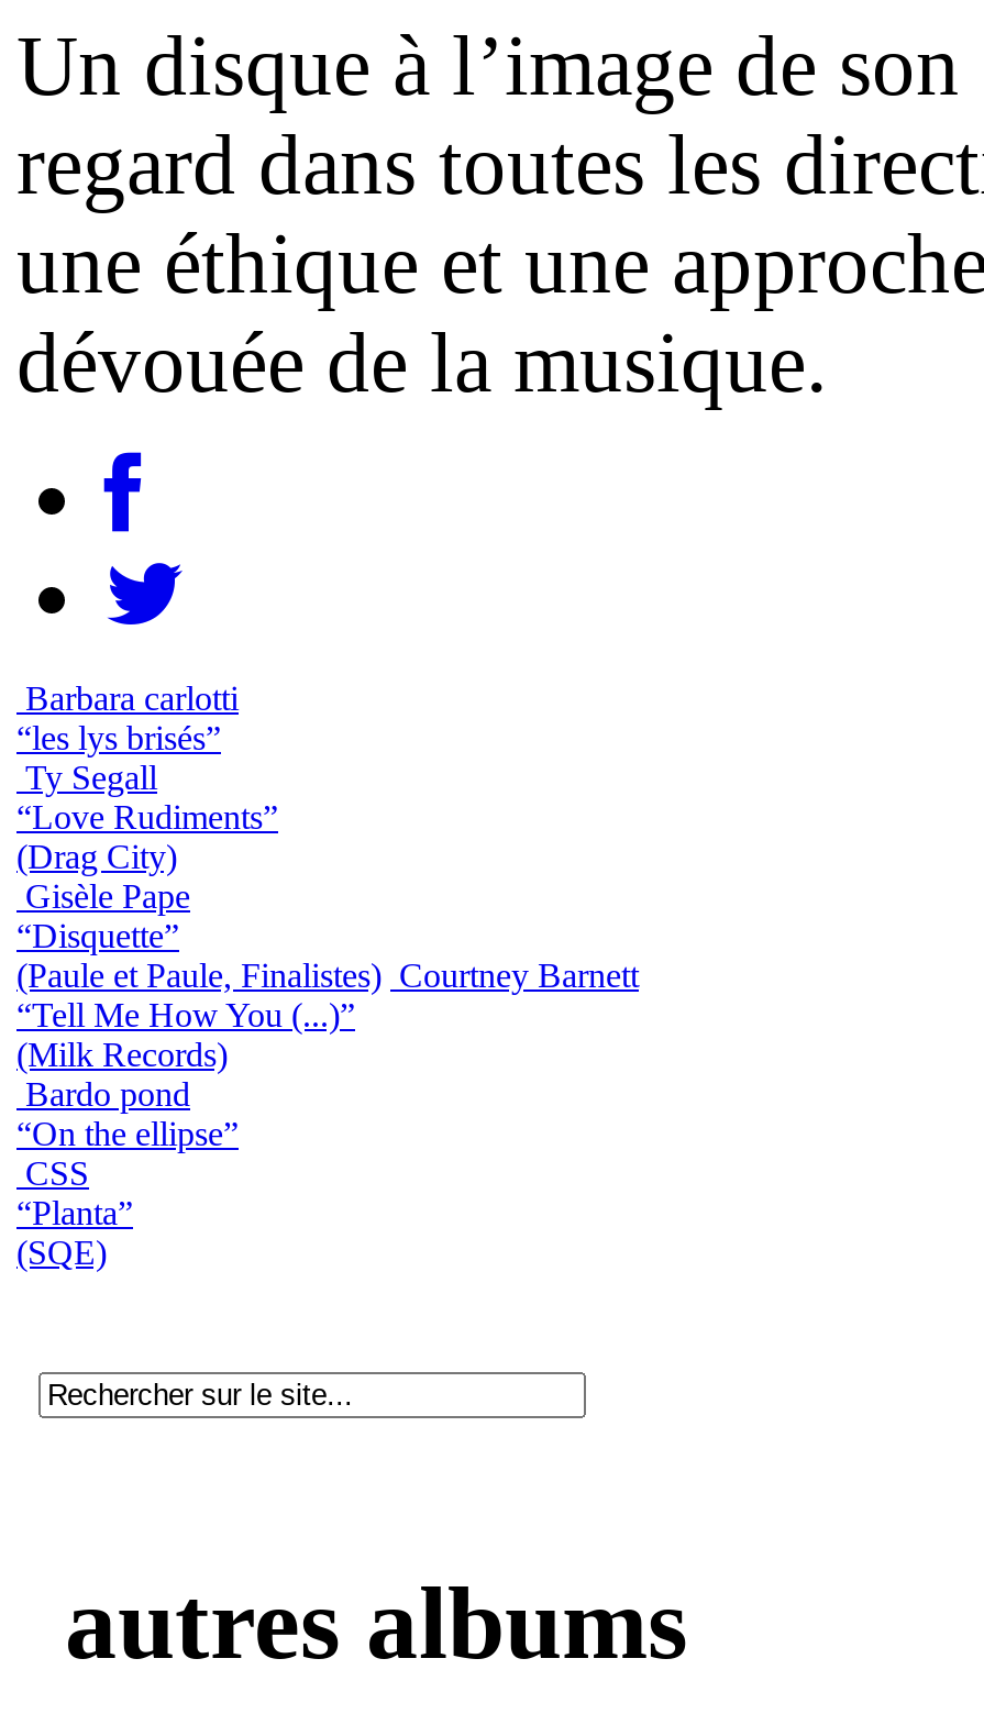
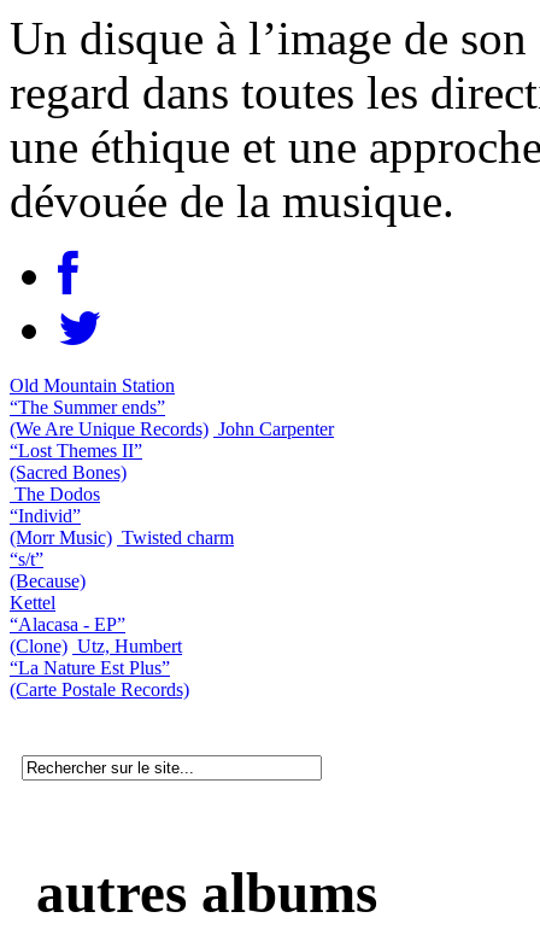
- Barbara carlotti
- “les lys brisés”
- Ty Segall
- “Love Rudiments”
- (Drag City)
- Gisèle Pape
- “Disquette”
- (Paule et Paule, Finalistes) Courtney Barnett
- “Tell Me How You (...)”
- (Milk Records)
- Bardo pond
- “On the ellipse”
- CSS
- “Planta”
- (SQE)
+ Old Mountain Station
+ “The Summer ends”
+ (We Are Unique Records) John Carpenter
+ “Lost Themes II”
+ (Sacred Bones)
+ The Dodos
+ “Individ”
+ (Morr Music) Twisted charm
+ “s/t”
+ (Because)
+ Kettel
+ “Alacasa - EP”
+ (Clone) Utz, Humbert
+ “La Nature Est Plus”
+ (Carte Postale Records)
